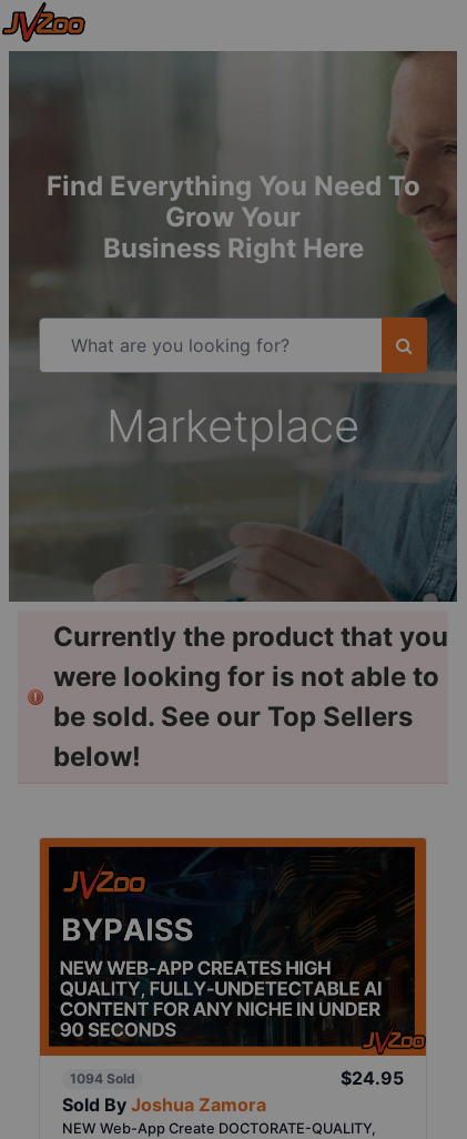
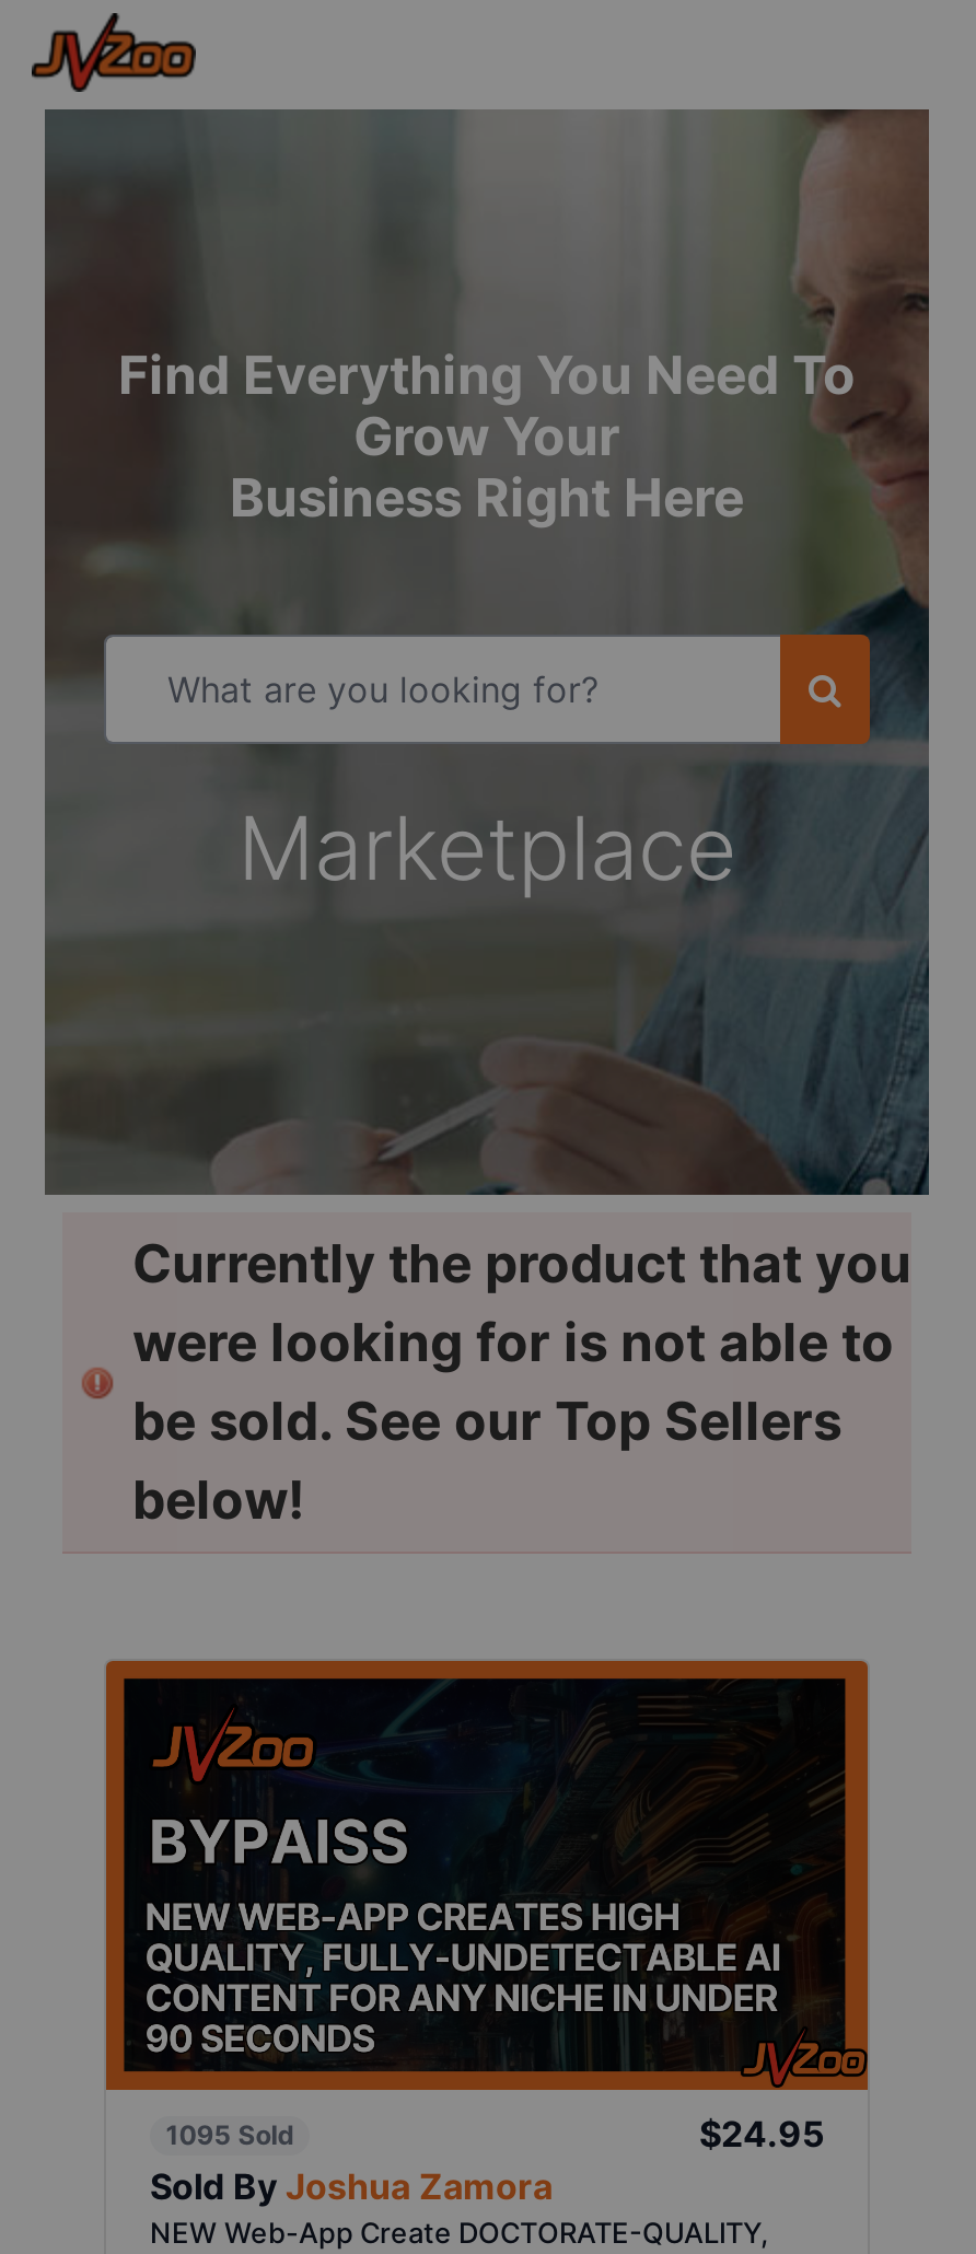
- 1094 Sold
+ 1095 Sold
